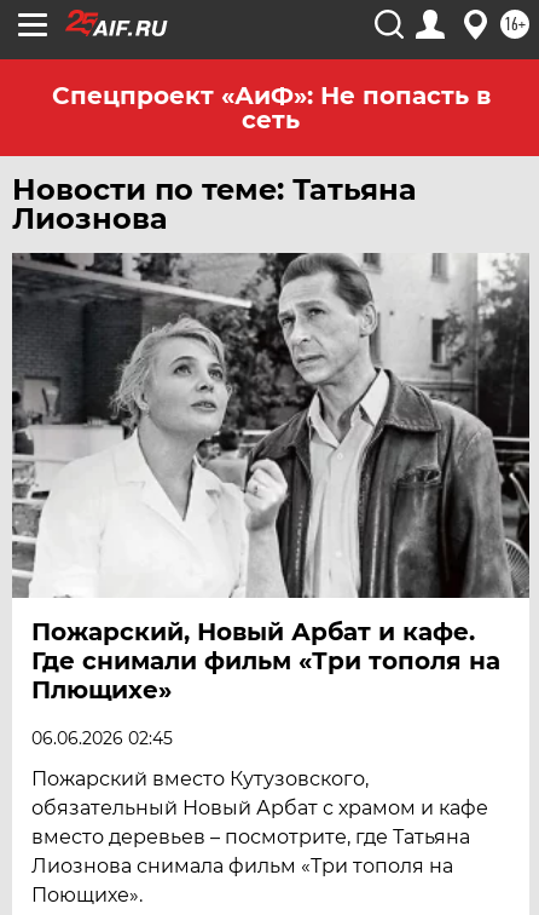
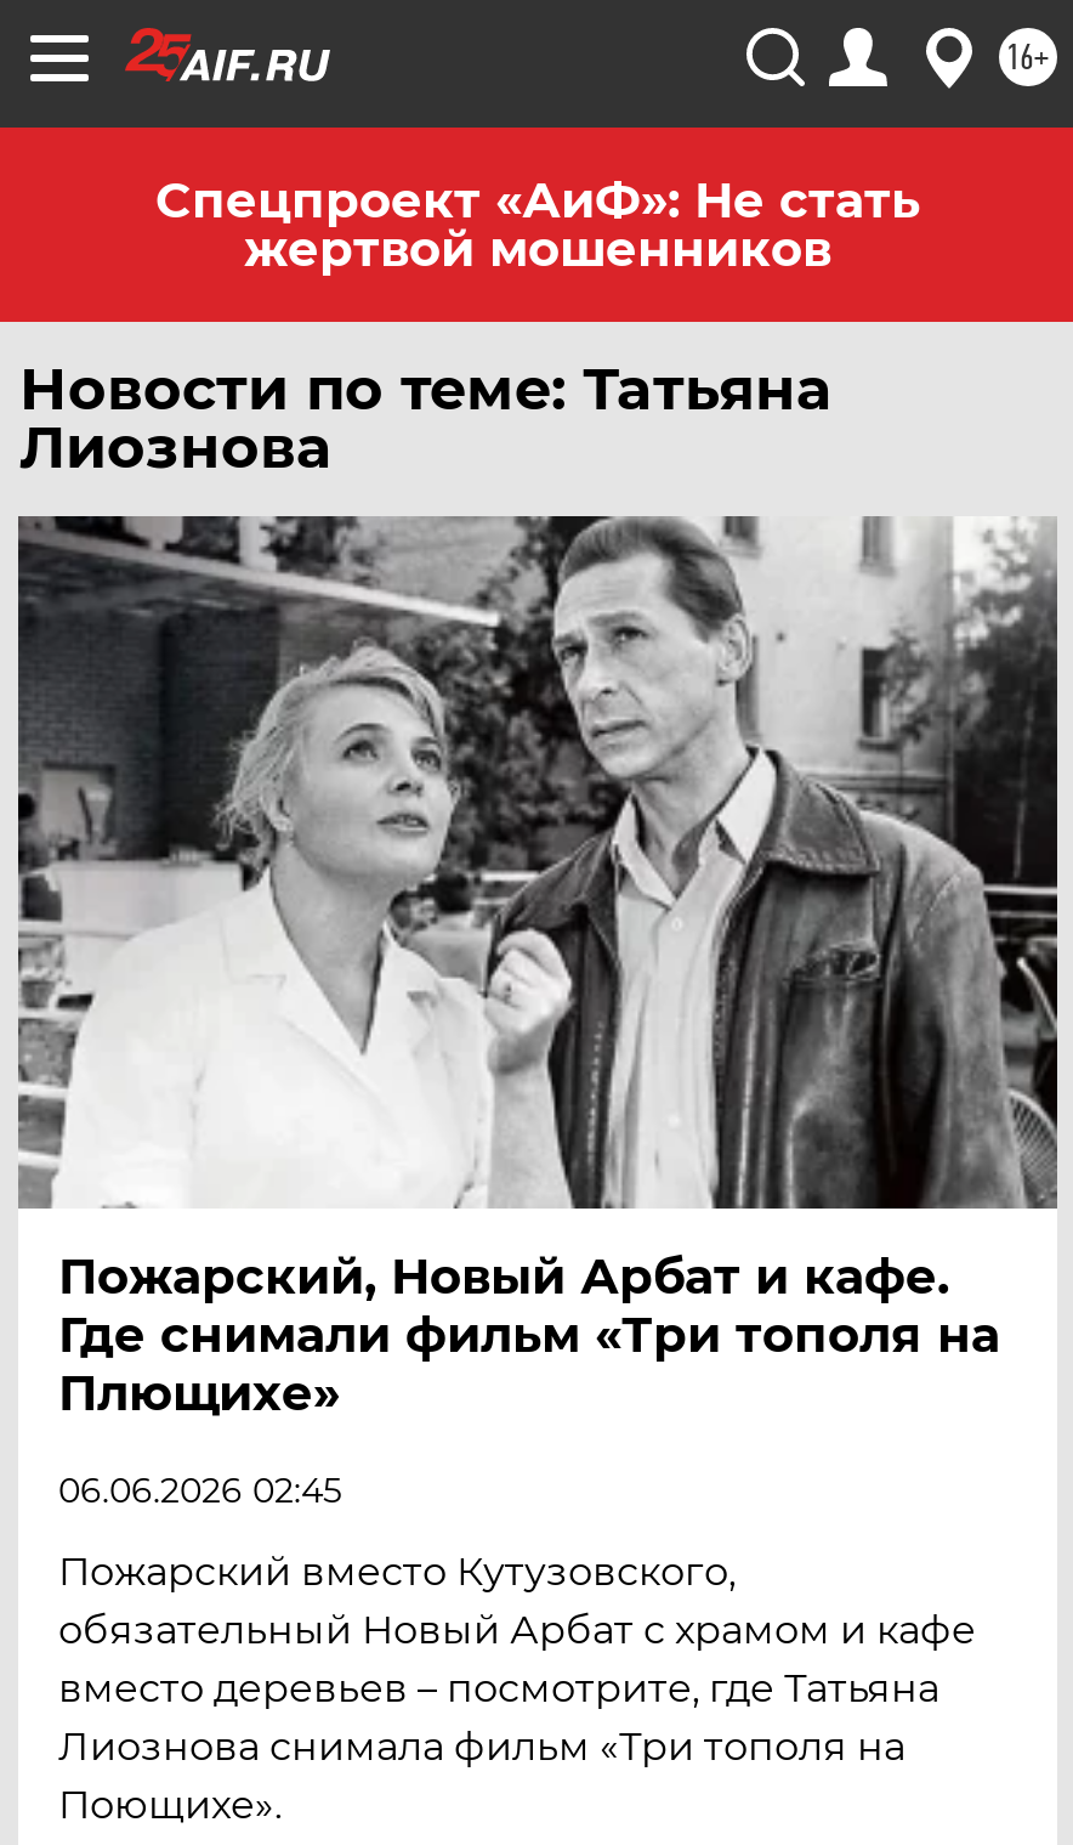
- Спецпроект «АиФ»: Не попасть в
- сеть
+ Спецпроект «АиФ»: Не стать
+ жертвой мошенников
